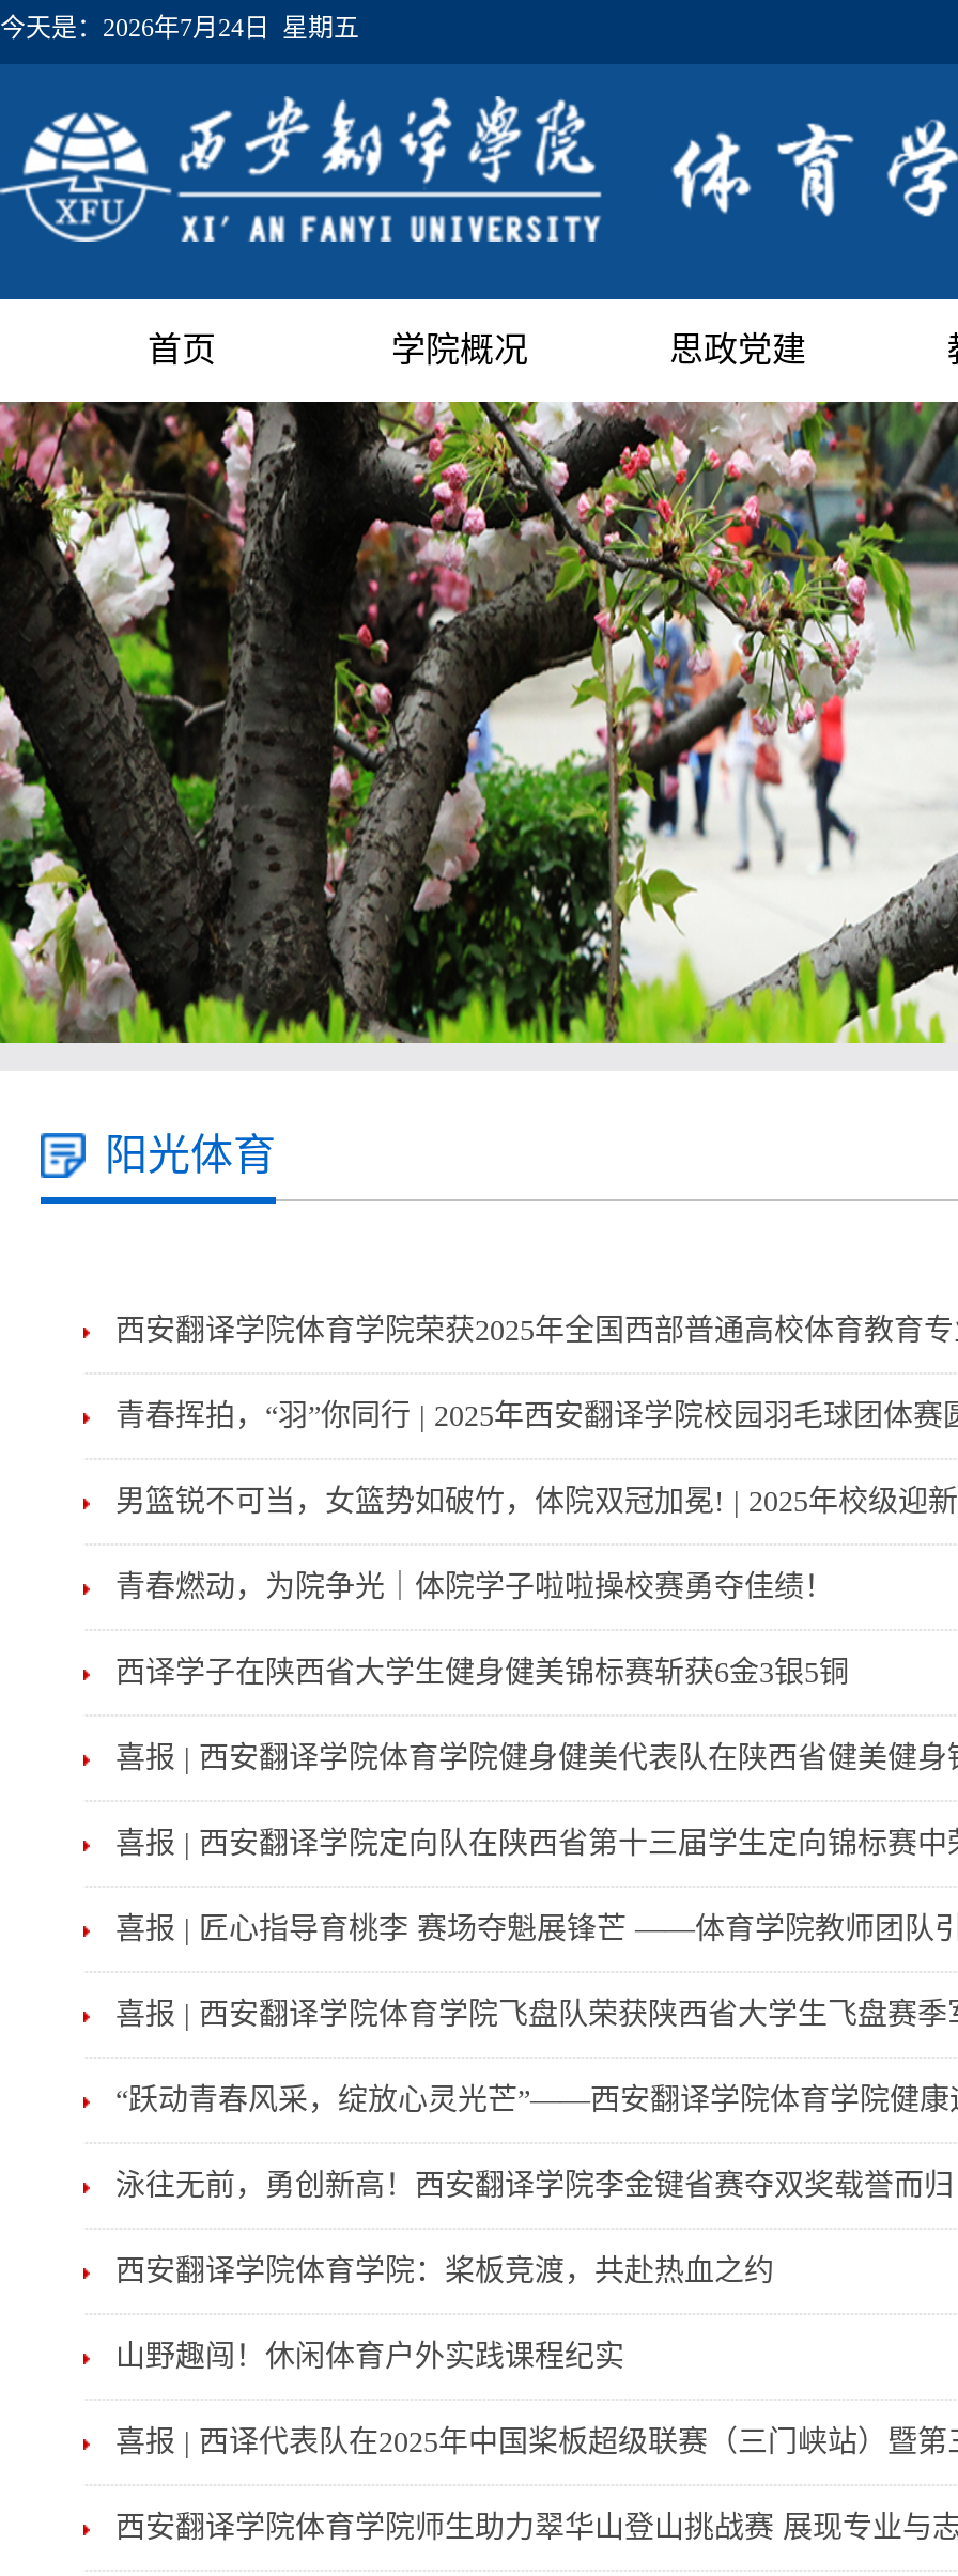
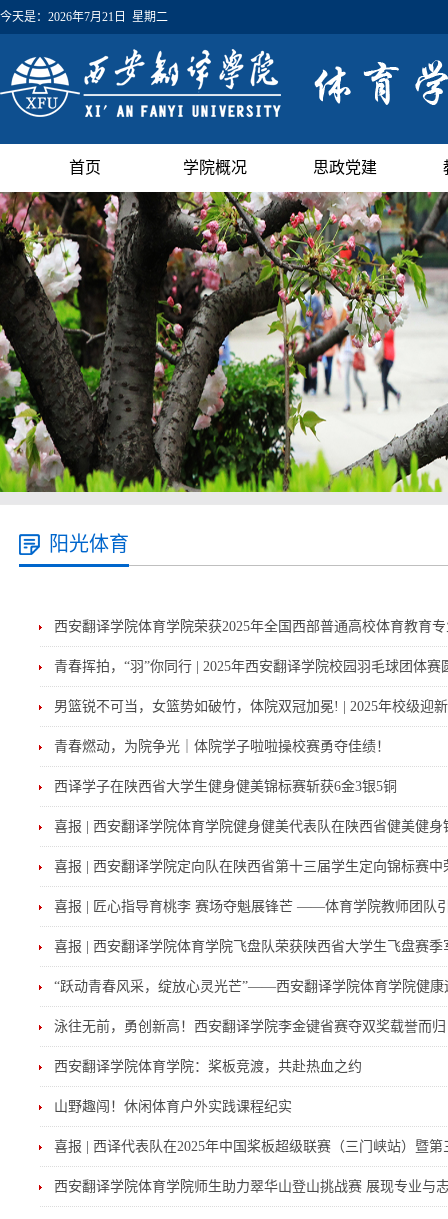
- 今天是：2026年7月24日 星期五
+ 今天是：2026年7月21日 星期二
